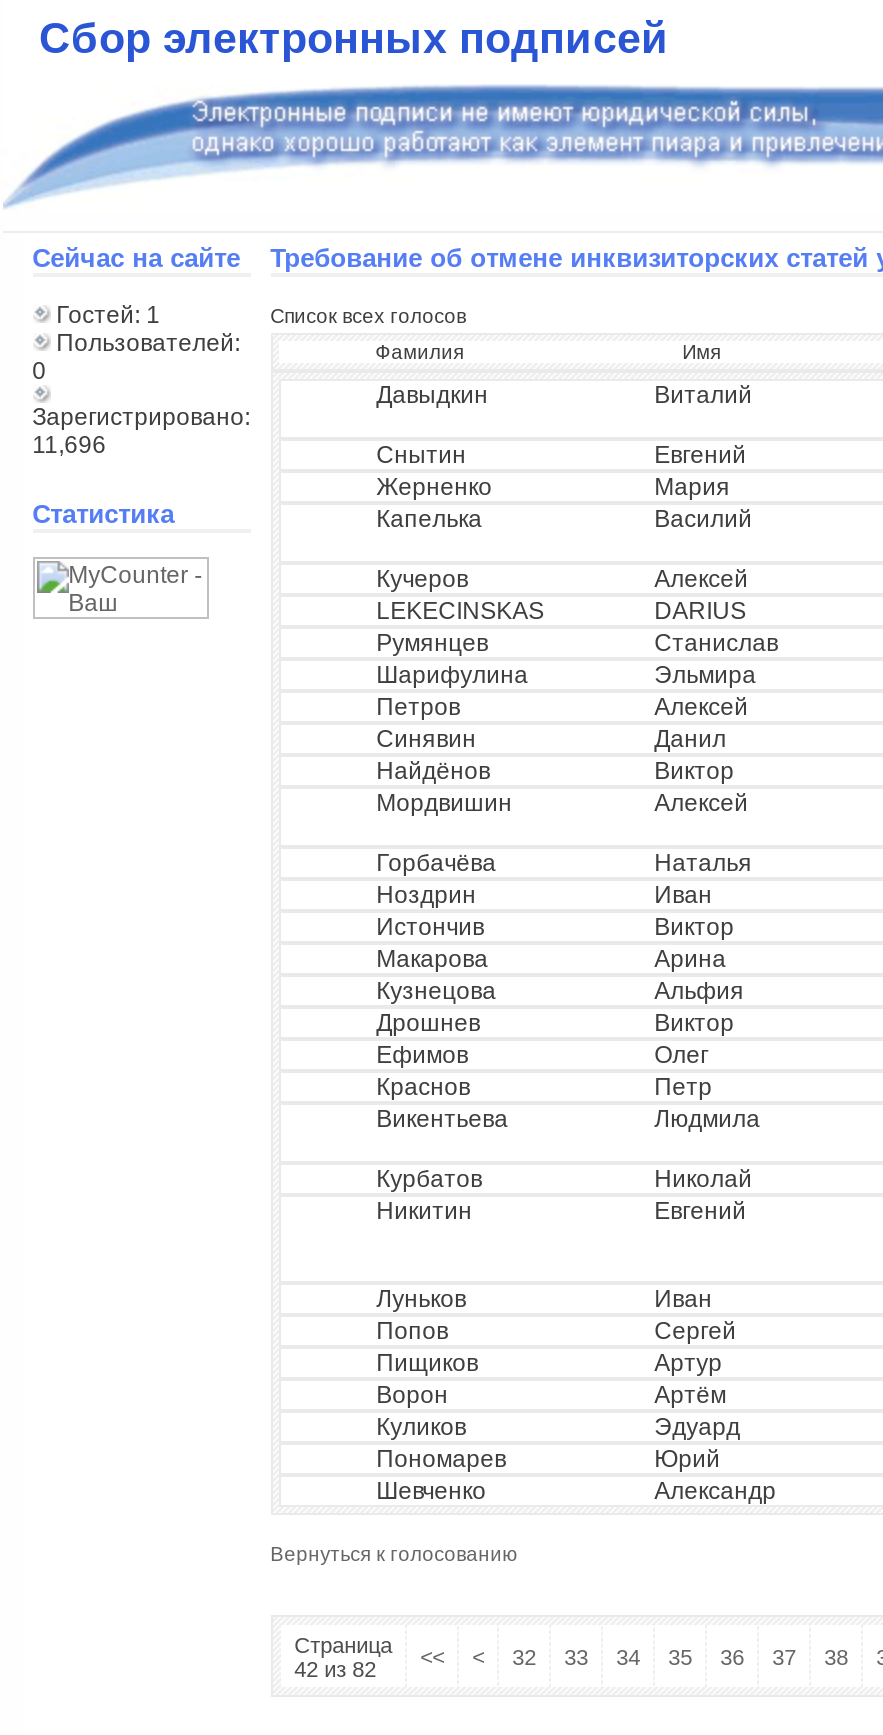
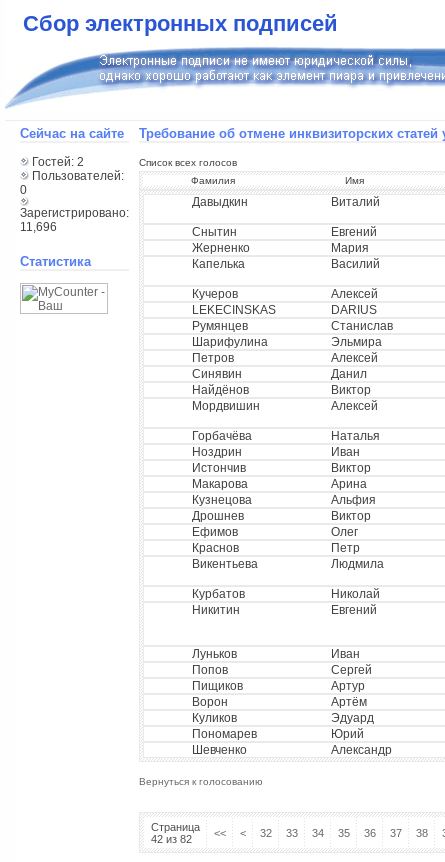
- Гостей: 1
+ Гостей: 2
